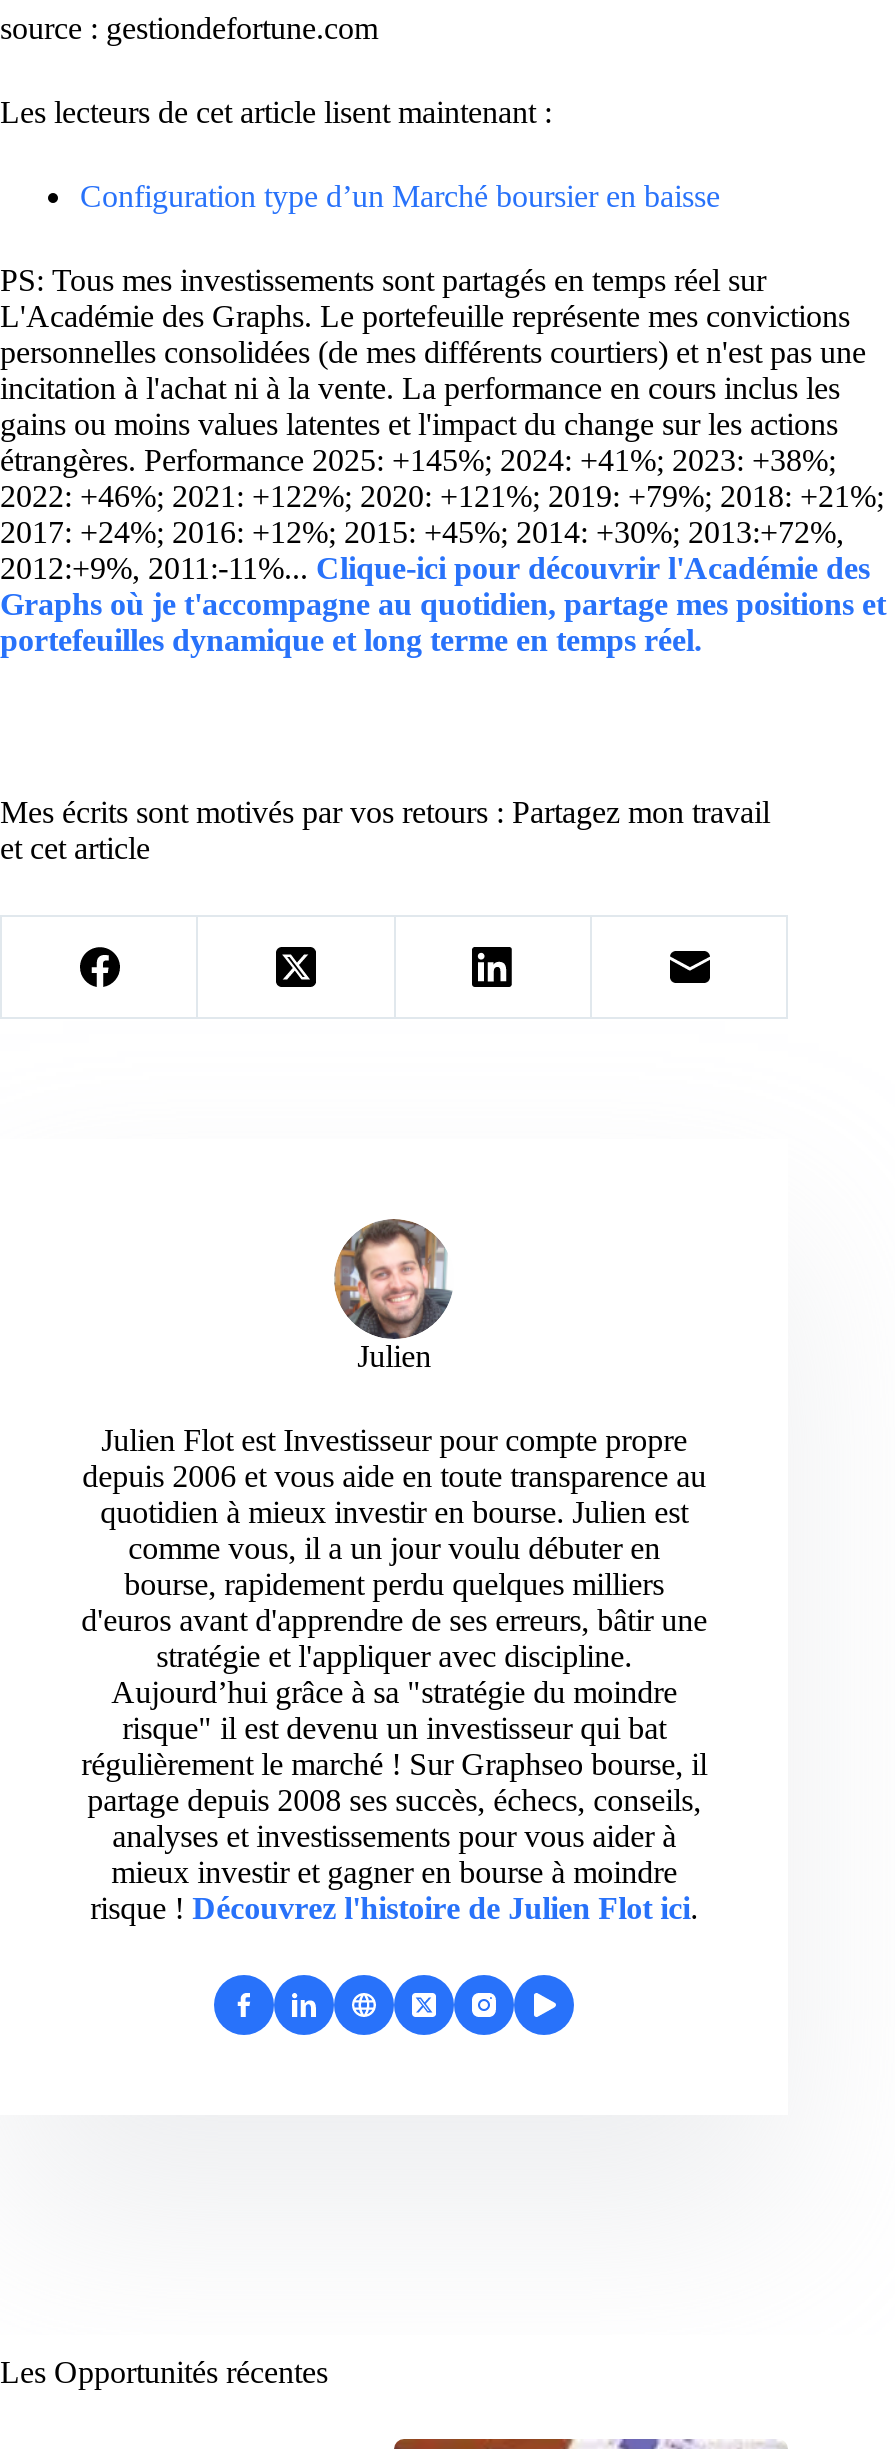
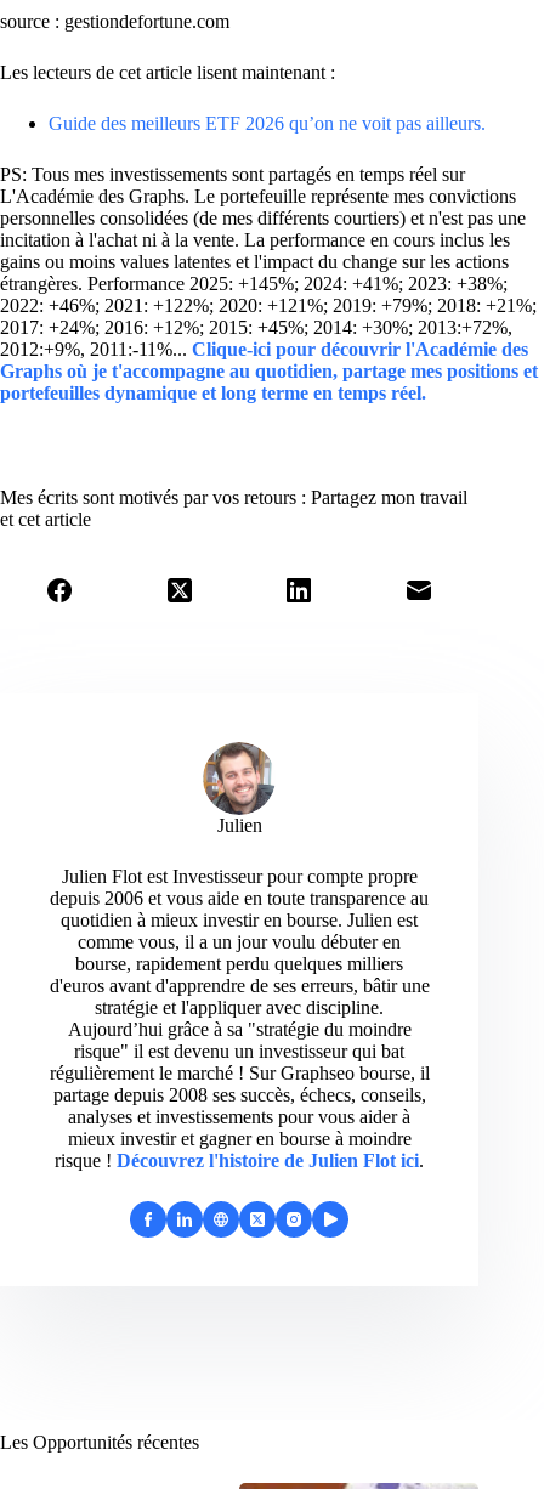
- Configuration type d’un Marché boursier en baisse
+ Guide des meilleurs ETF 2026 qu’on ne voit pas ailleurs.
